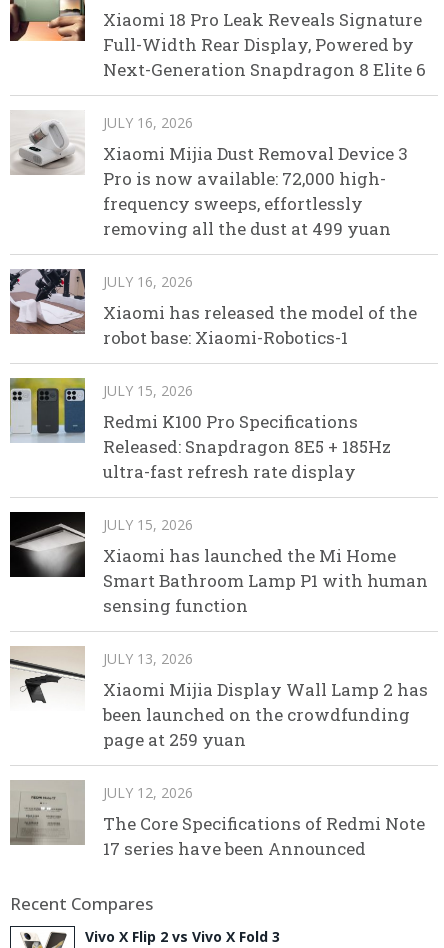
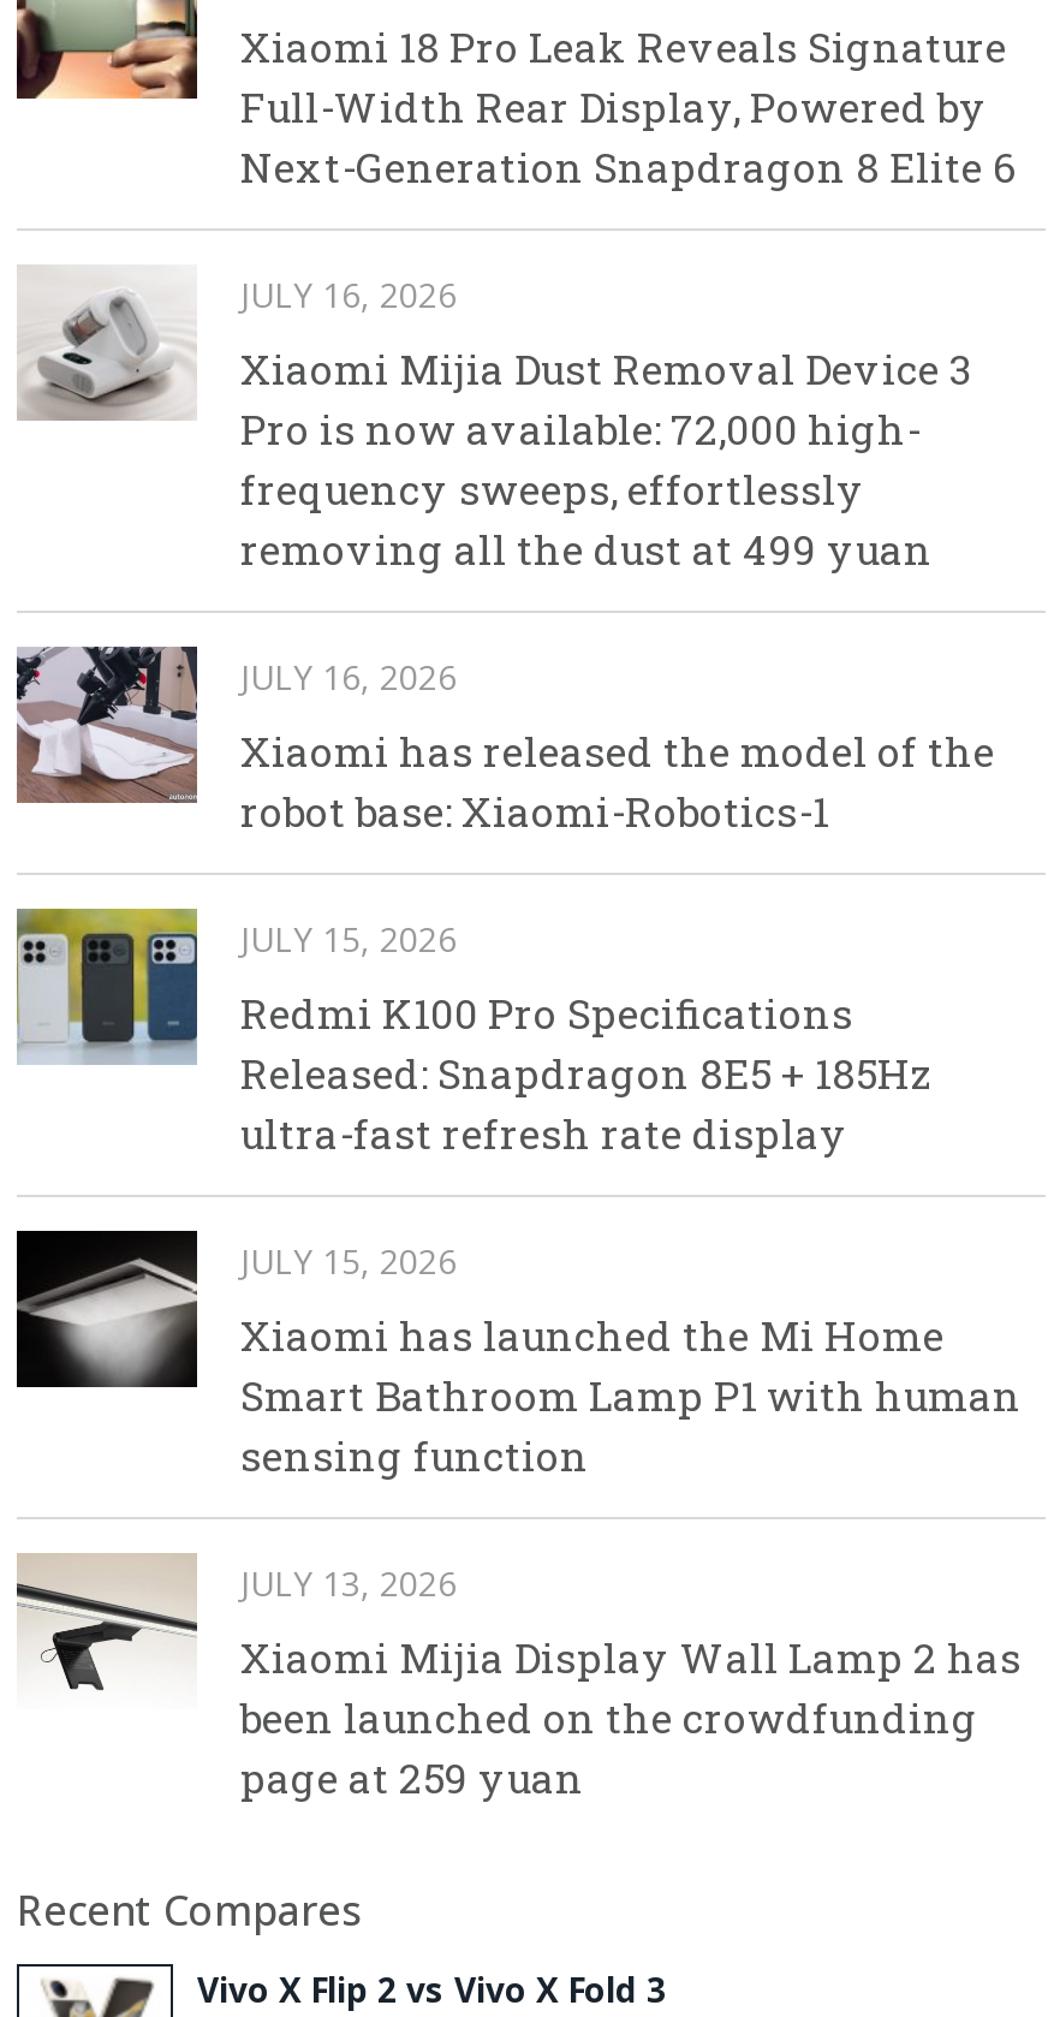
- [image]
- JULY 12, 2026
- The Core Specifications of Redmi Note
- 17 series have been Announced
